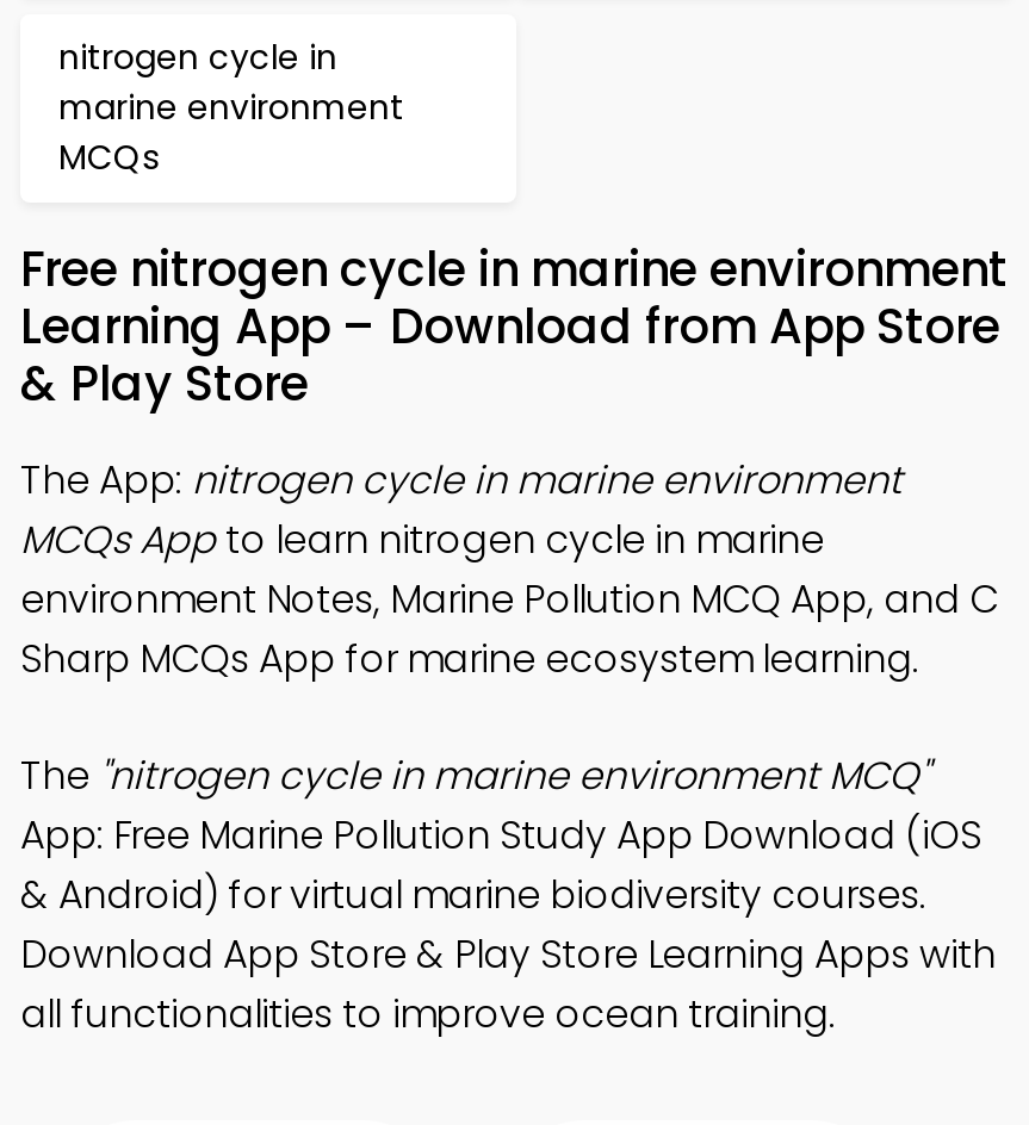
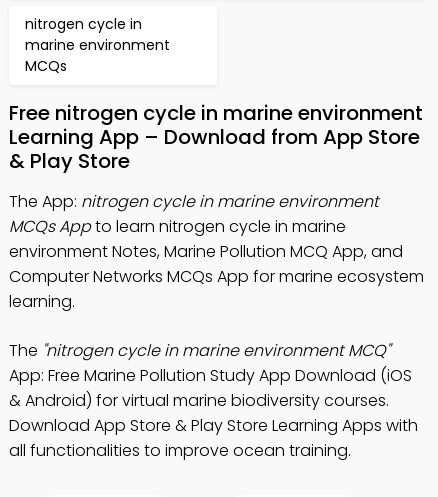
- environment Notes, Marine Pollution MCQ App, and C
- Sharp MCQs App for marine ecosystem learning.
+ environment Notes, Marine Pollution MCQ App, and
+ Computer Networks MCQs App for marine ecosystem
+ learning.
